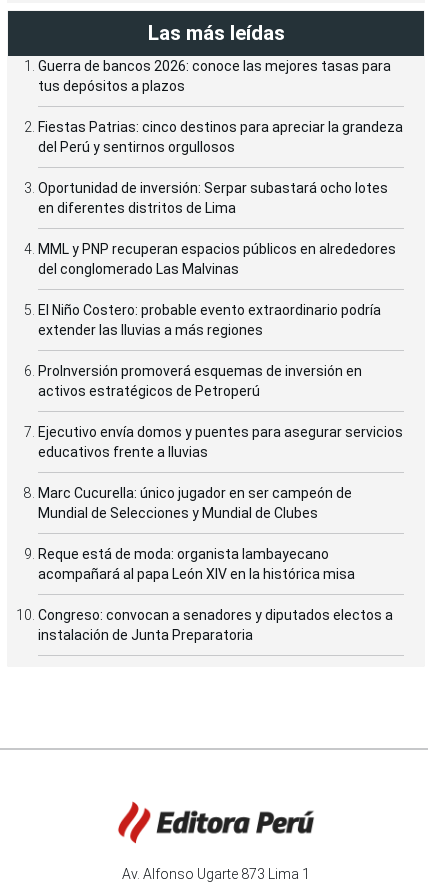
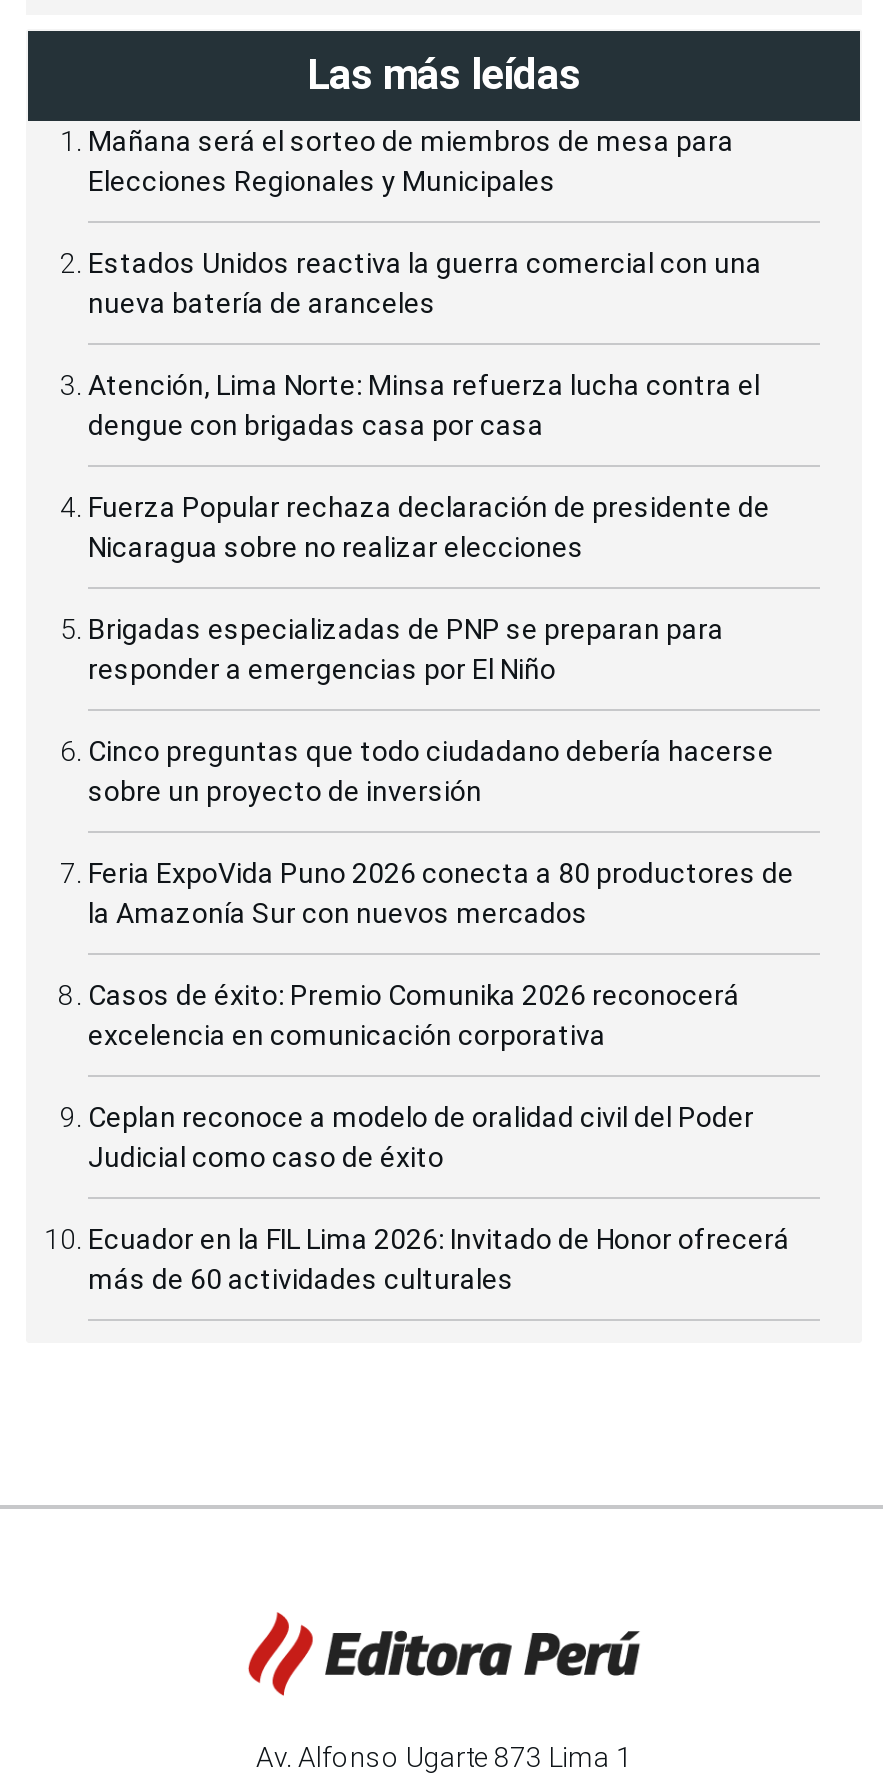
- Guerra de bancos 2026: conoce las mejores tasas para
- tus depósitos a plazos
+ Mañana será el sorteo de miembros de mesa para
+ Elecciones Regionales y Municipales

- Fiestas Patrias: cinco destinos para apreciar la grandeza
- del Perú y sentirnos orgullosos
+ Estados Unidos reactiva la guerra comercial con una
+ nueva batería de aranceles

- Oportunidad de inversión: Serpar subastará ocho lotes
- en diferentes distritos de Lima
+ Atención, Lima Norte: Minsa refuerza lucha contra el
+ dengue con brigadas casa por casa

- MML y PNP recuperan espacios públicos en alrededores
- del conglomerado Las Malvinas
+ Fuerza Popular rechaza declaración de presidente de
+ Nicaragua sobre no realizar elecciones

- El Niño Costero: probable evento extraordinario podría
- extender las lluvias a más regiones
+ Brigadas especializadas de PNP se preparan para
+ responder a emergencias por El Niño

- ProInversión promoverá esquemas de inversión en
- activos estratégicos de Petroperú
+ Cinco preguntas que todo ciudadano debería hacerse
+ sobre un proyecto de inversión

- Ejecutivo envía domos y puentes para asegurar servicios
- educativos frente a lluvias
+ Feria ExpoVida Puno 2026 conecta a 80 productores de
+ la Amazonía Sur con nuevos mercados

- Marc Cucurella: único jugador en ser campeón de
- Mundial de Selecciones y Mundial de Clubes
+ Casos de éxito: Premio Comunika 2026 reconocerá
+ excelencia en comunicación corporativa

- Reque está de moda: organista lambayecano
- acompañará al papa León XIV en la histórica misa
+ Ceplan reconoce a modelo de oralidad civil del Poder
+ Judicial como caso de éxito

- Congreso: convocan a senadores y diputados electos a
- instalación de Junta Preparatoria
+ Ecuador en la FIL Lima 2026: Invitado de Honor ofrecerá
+ más de 60 actividades culturales
